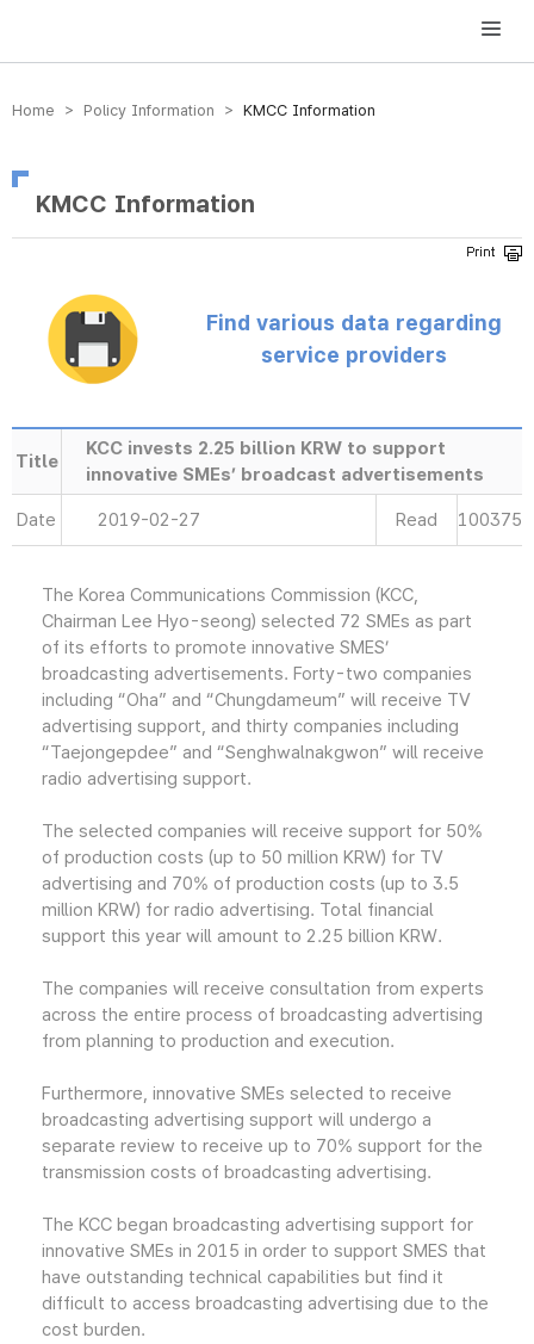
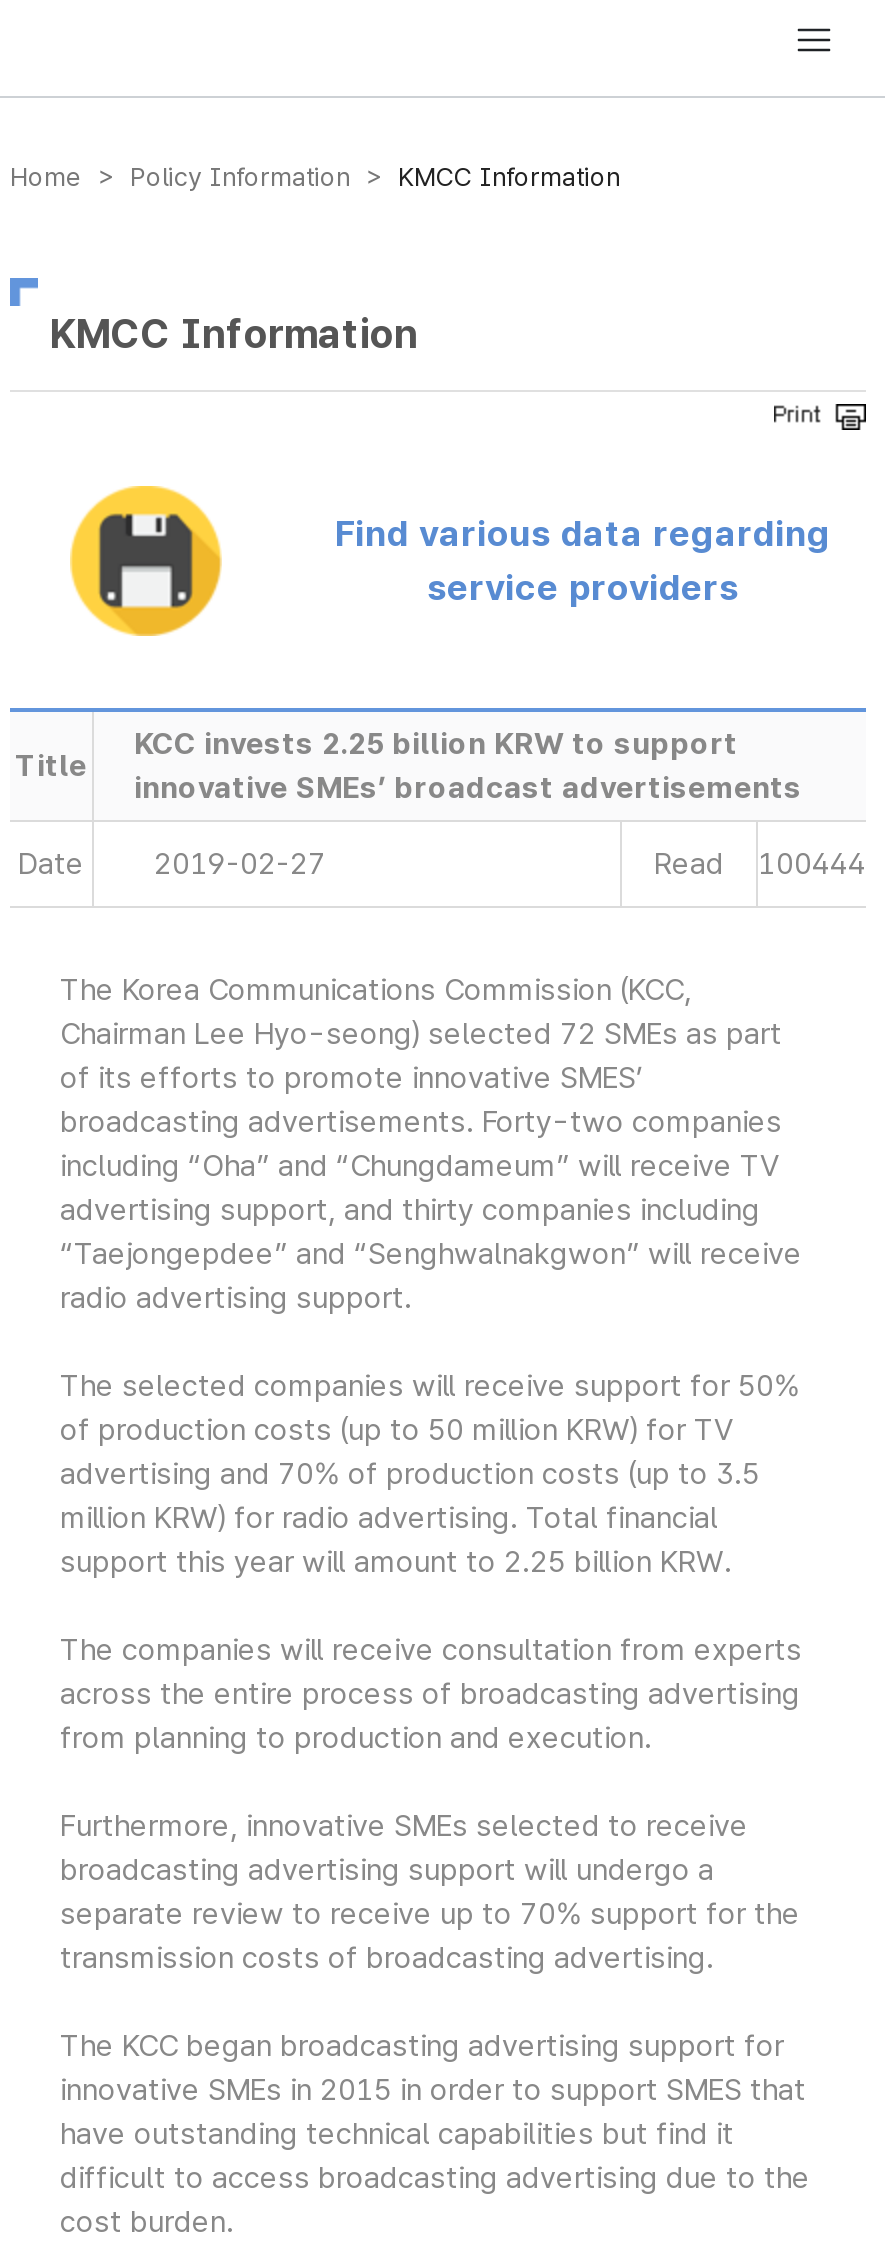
- Read 100375
+ Read 100444
